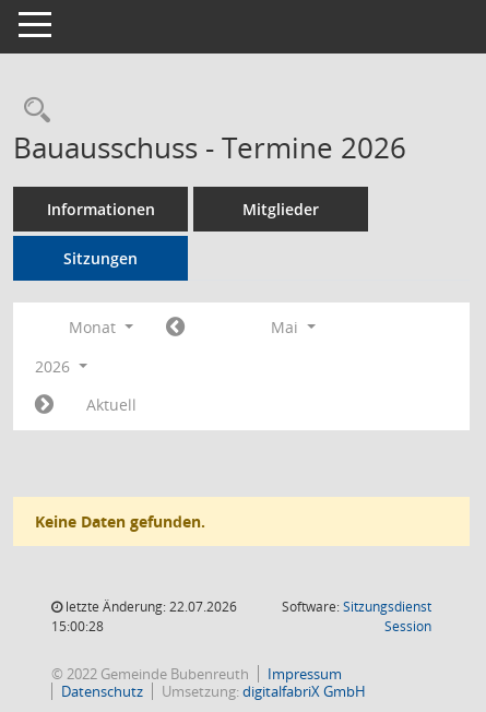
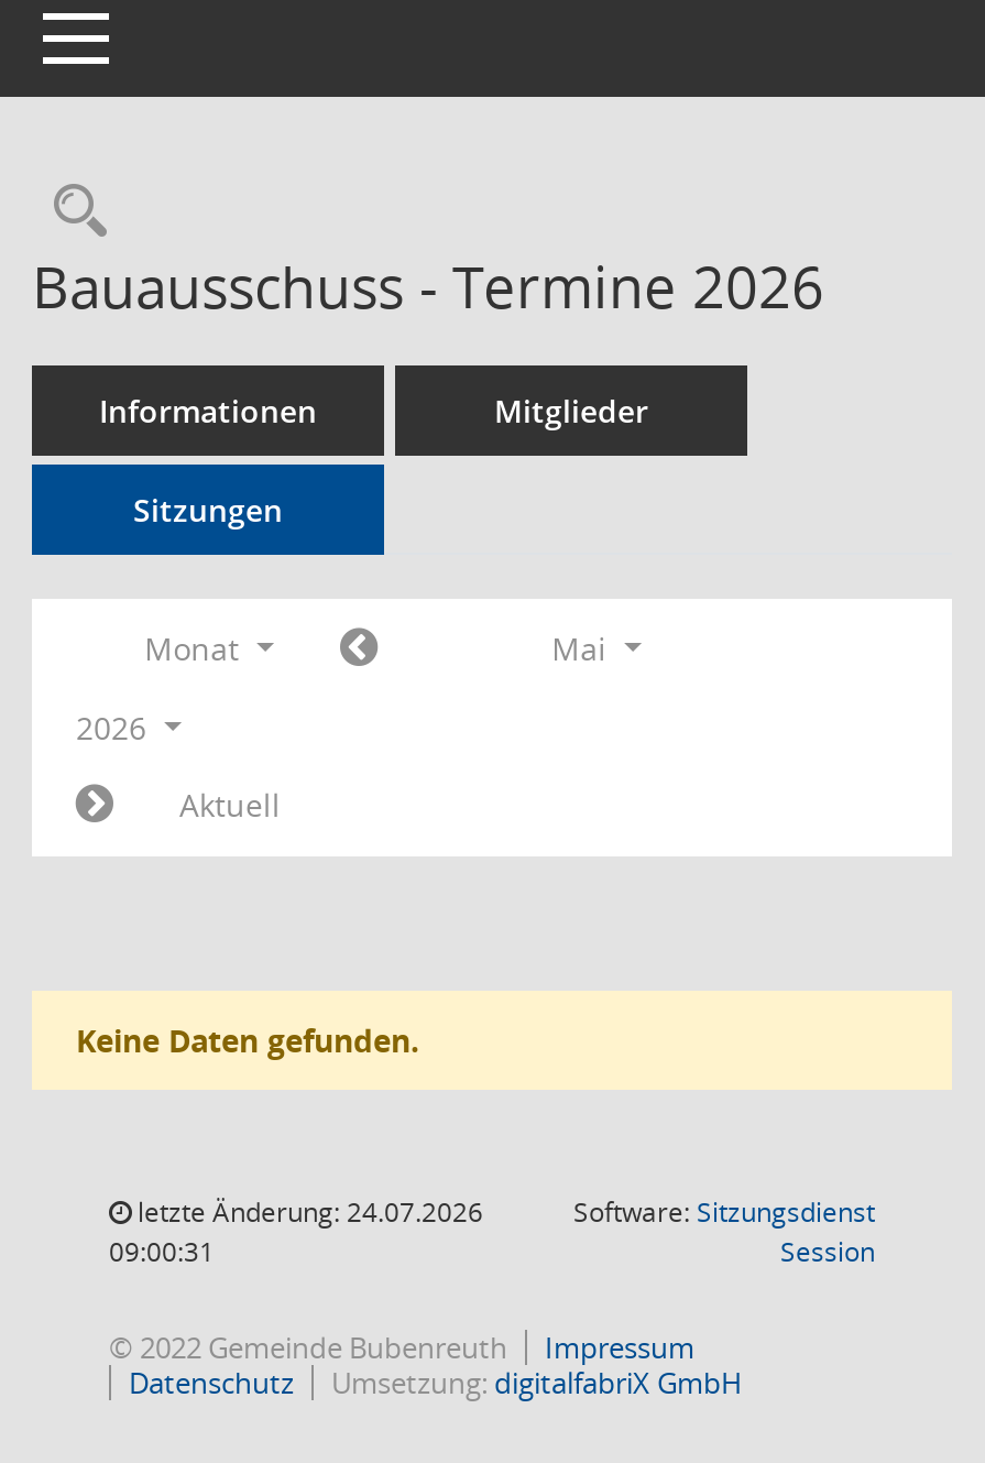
- letzte Änderung: 22.07.2026
+ letzte Änderung: 24.07.2026

- 15:00:28
+ 09:00:31
